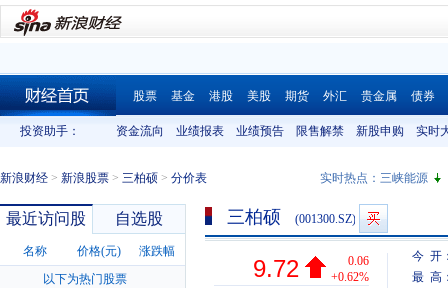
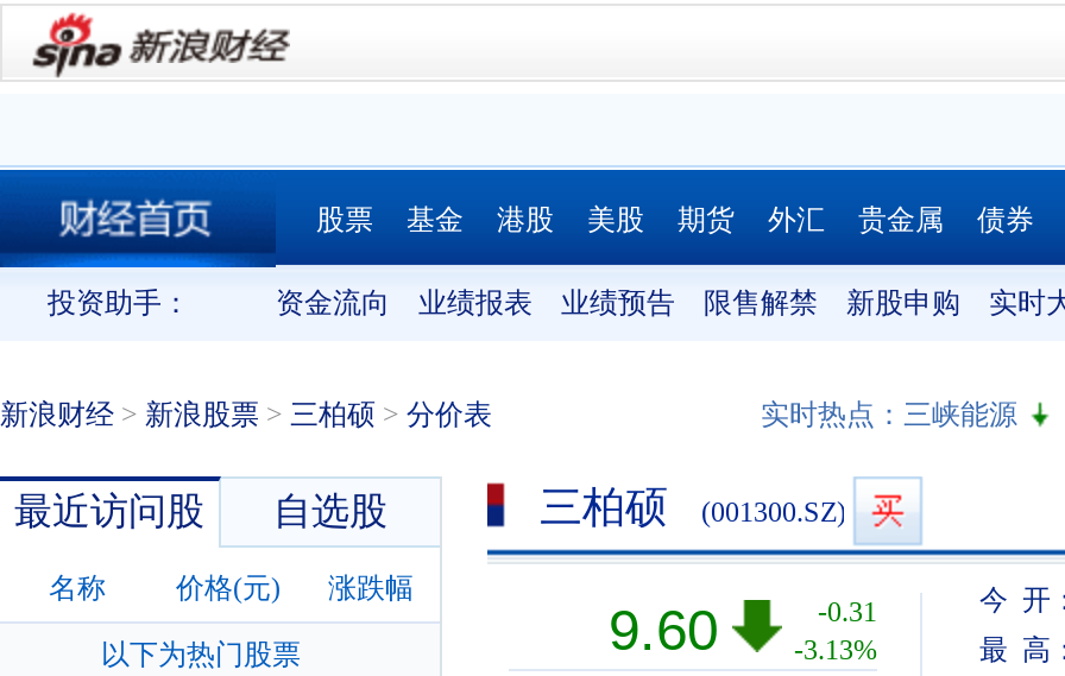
- 9.72
+ 9.60

- 0.06
+ -0.31

- +0.62%
+ -3.13%
